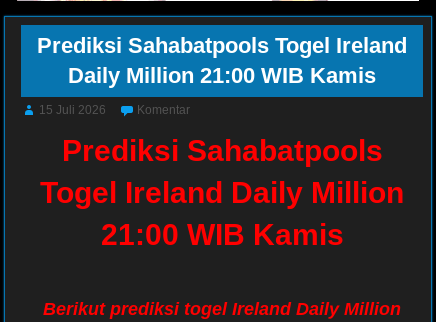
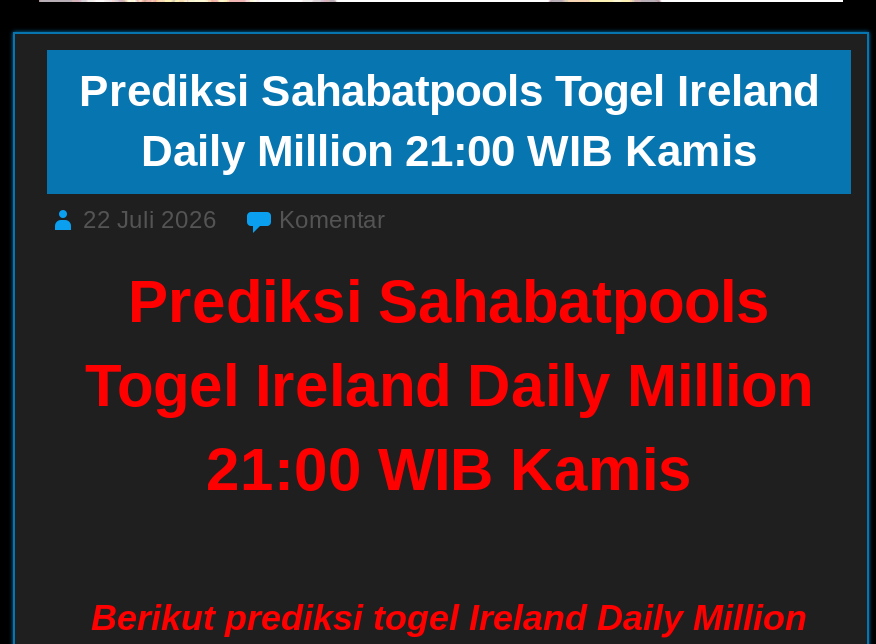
- 15 Juli 2026
+ 22 Juli 2026
